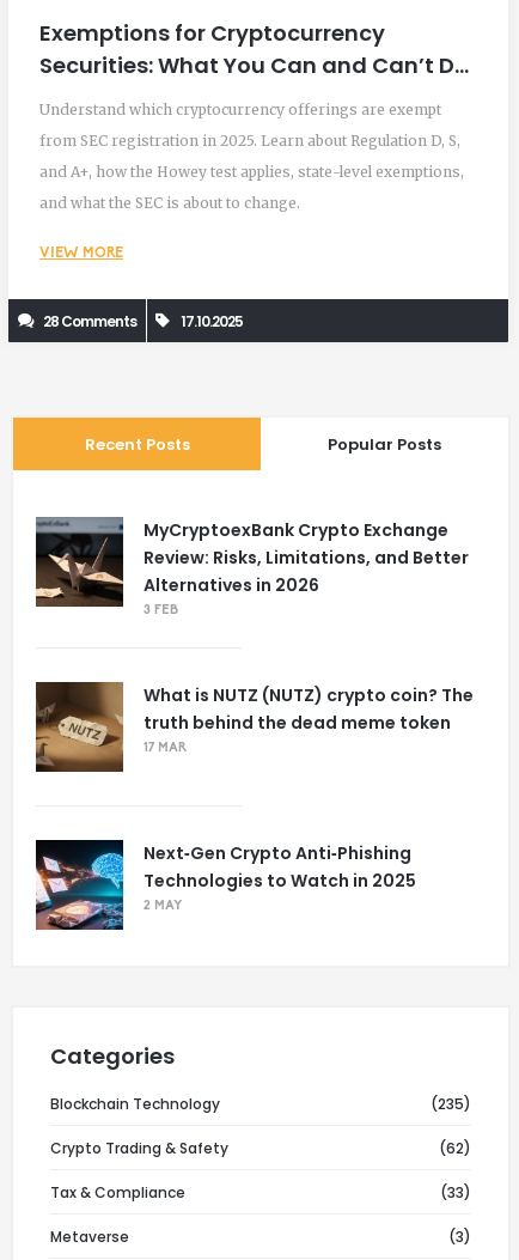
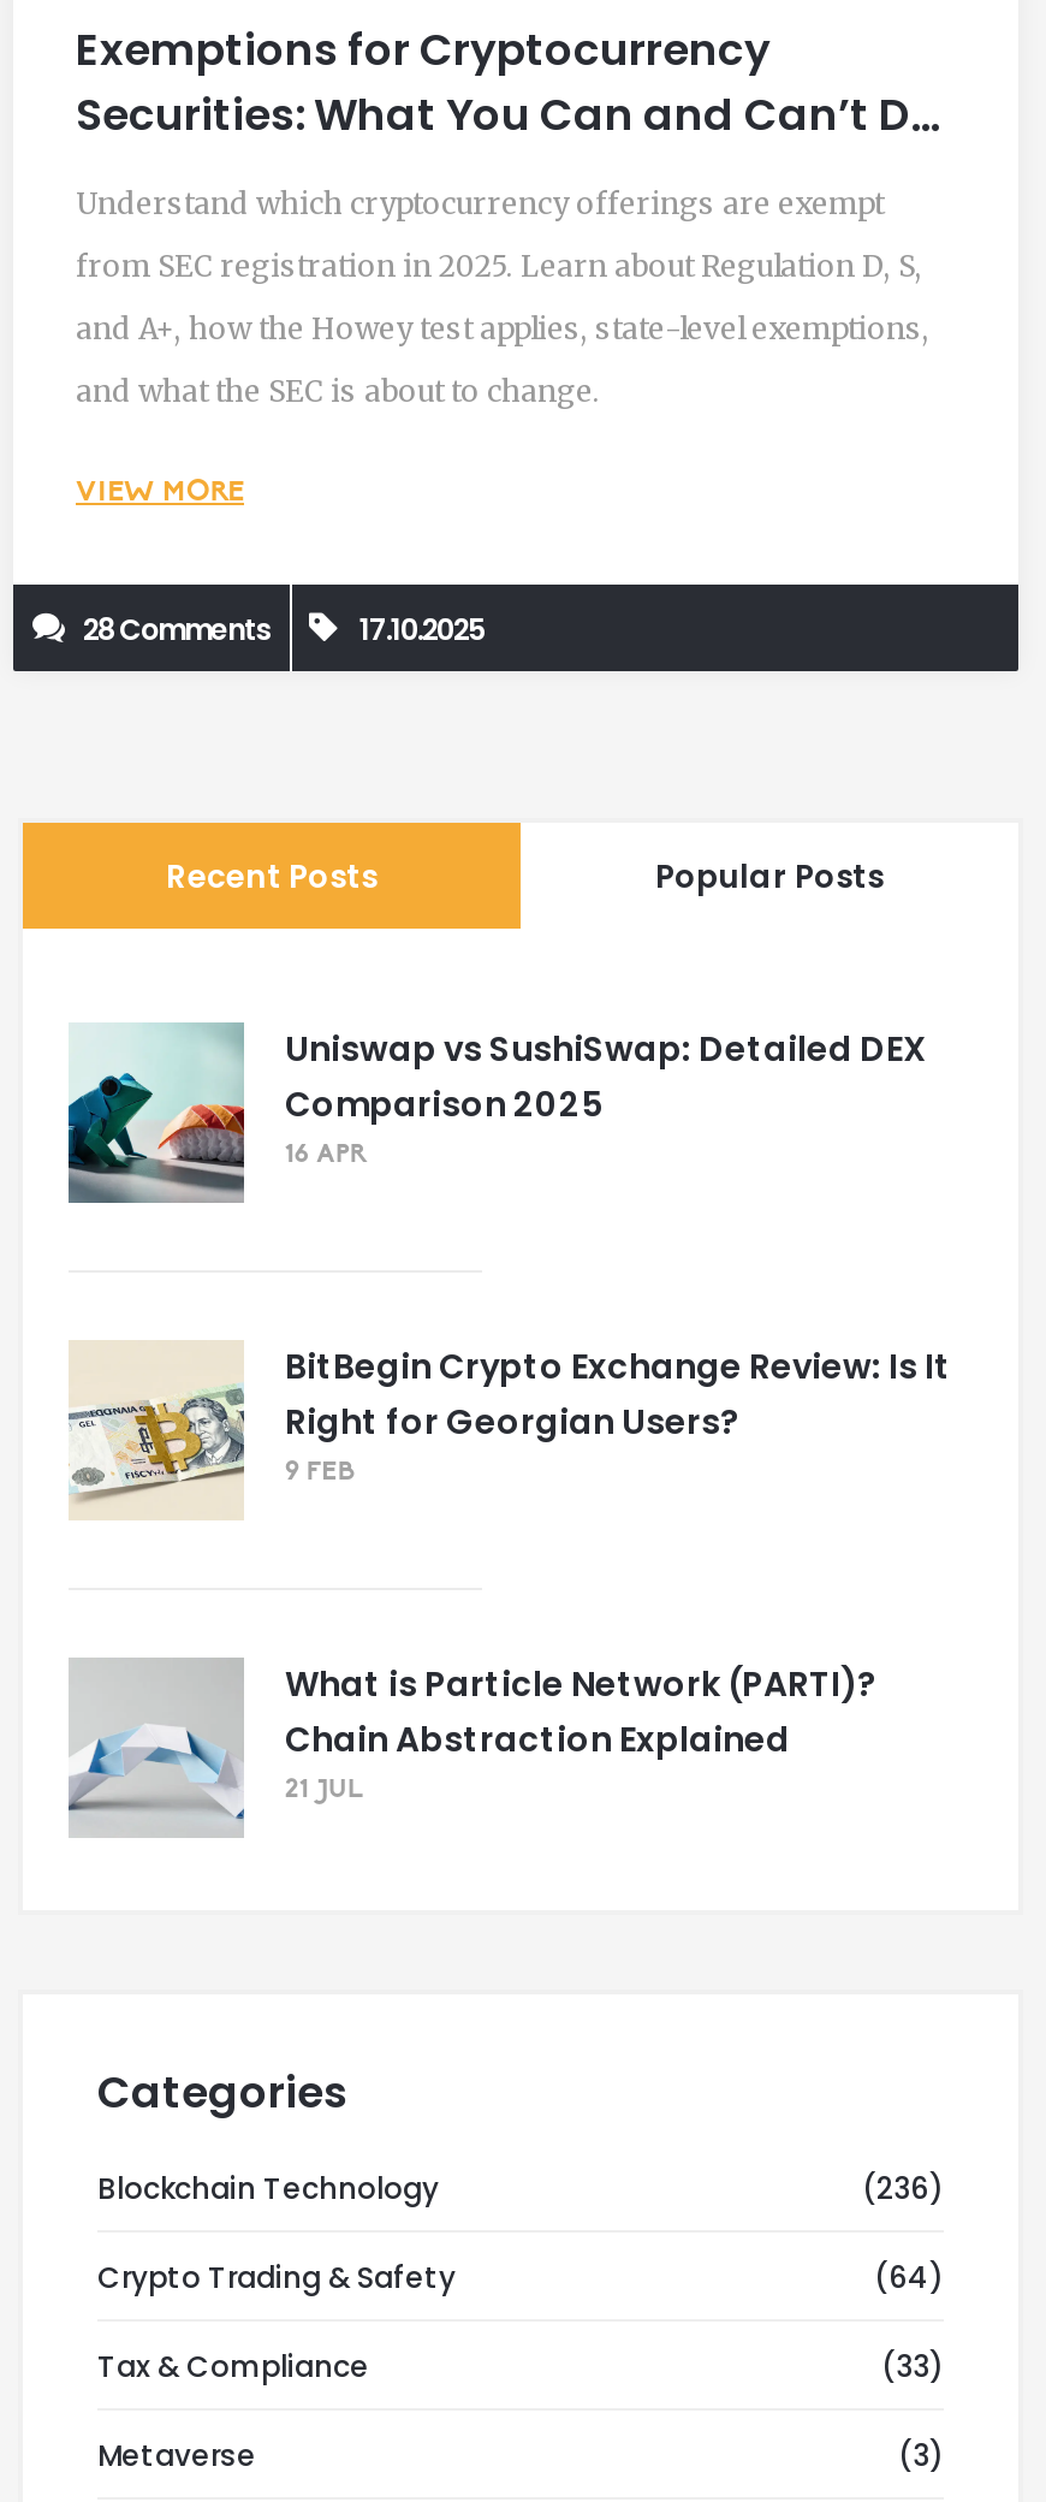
- [image]
- MyCryptoexBank Crypto Exchange
- Review: Risks, Limitations, and Better
- Alternatives in 2026
- 3 FEB
+ [image]
+ Uniswap vs SushiSwap: Detailed DEX
+ Comparison 2025
+ 16 APR

- [image]
- What is NUTZ (NUTZ) crypto coin? The
- truth behind the dead meme token
- 17 MAR
+ [image]
+ BitBegin Crypto Exchange Review: Is It
+ Right for Georgian Users?
+ 9 FEB

- [image]
- Next‑Gen Crypto Anti‑Phishing
- Technologies to Watch in 2025
- 2 MAY
+ [image]
+ What is Particle Network (PARTI)?
+ Chain Abstraction Explained
+ 21 JUL

- (235)
+ (236)

- (62)
+ (64)
